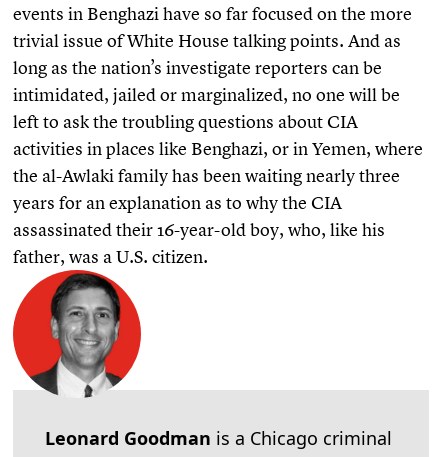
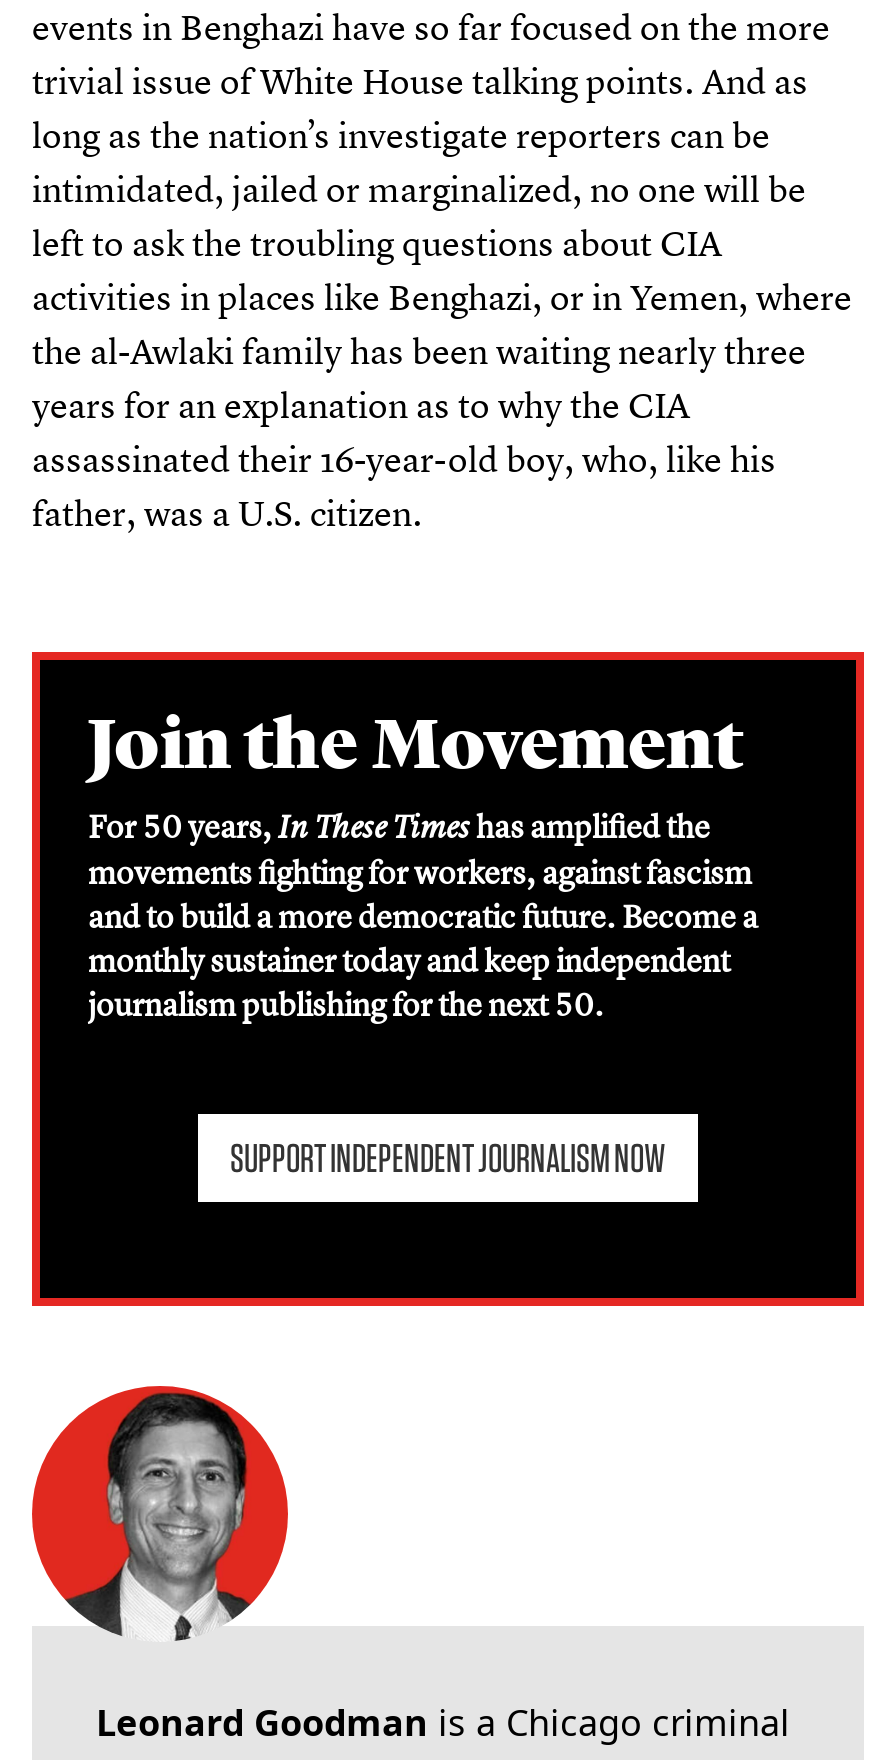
+ [image]
+ Join the Movement
+ For 50 years,In These Timeshas amplified the
+ movements fighting for workers, against fascism
+ and to build a more democratic future. Become a
+ monthly sustainer today and keep independent
+ journalism publishing for the next 50.
+ SUPPORT INDEPENDENT JOURNALISM NOW
